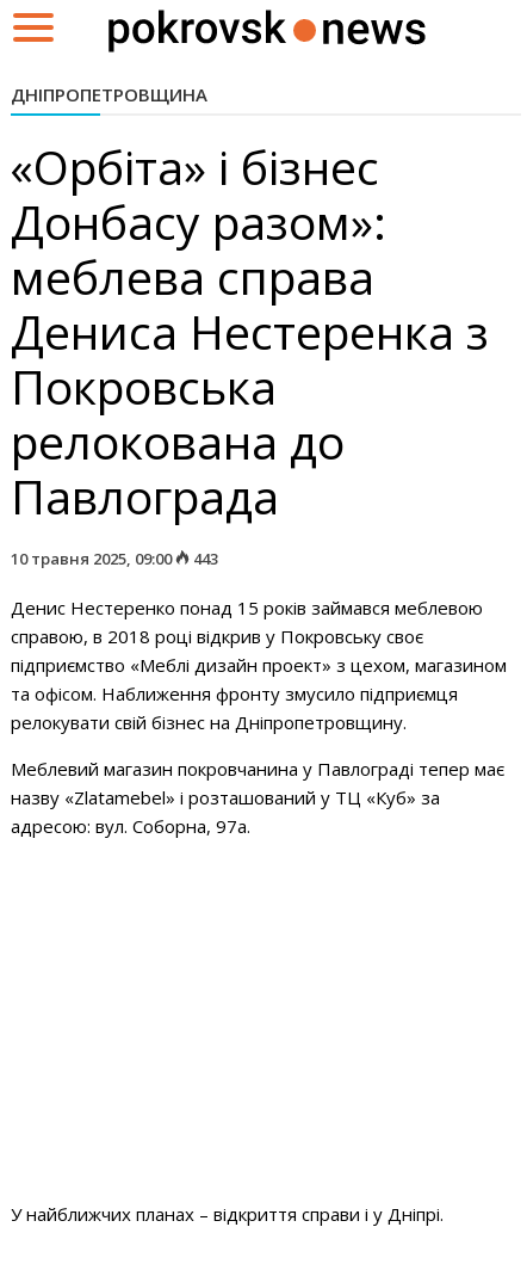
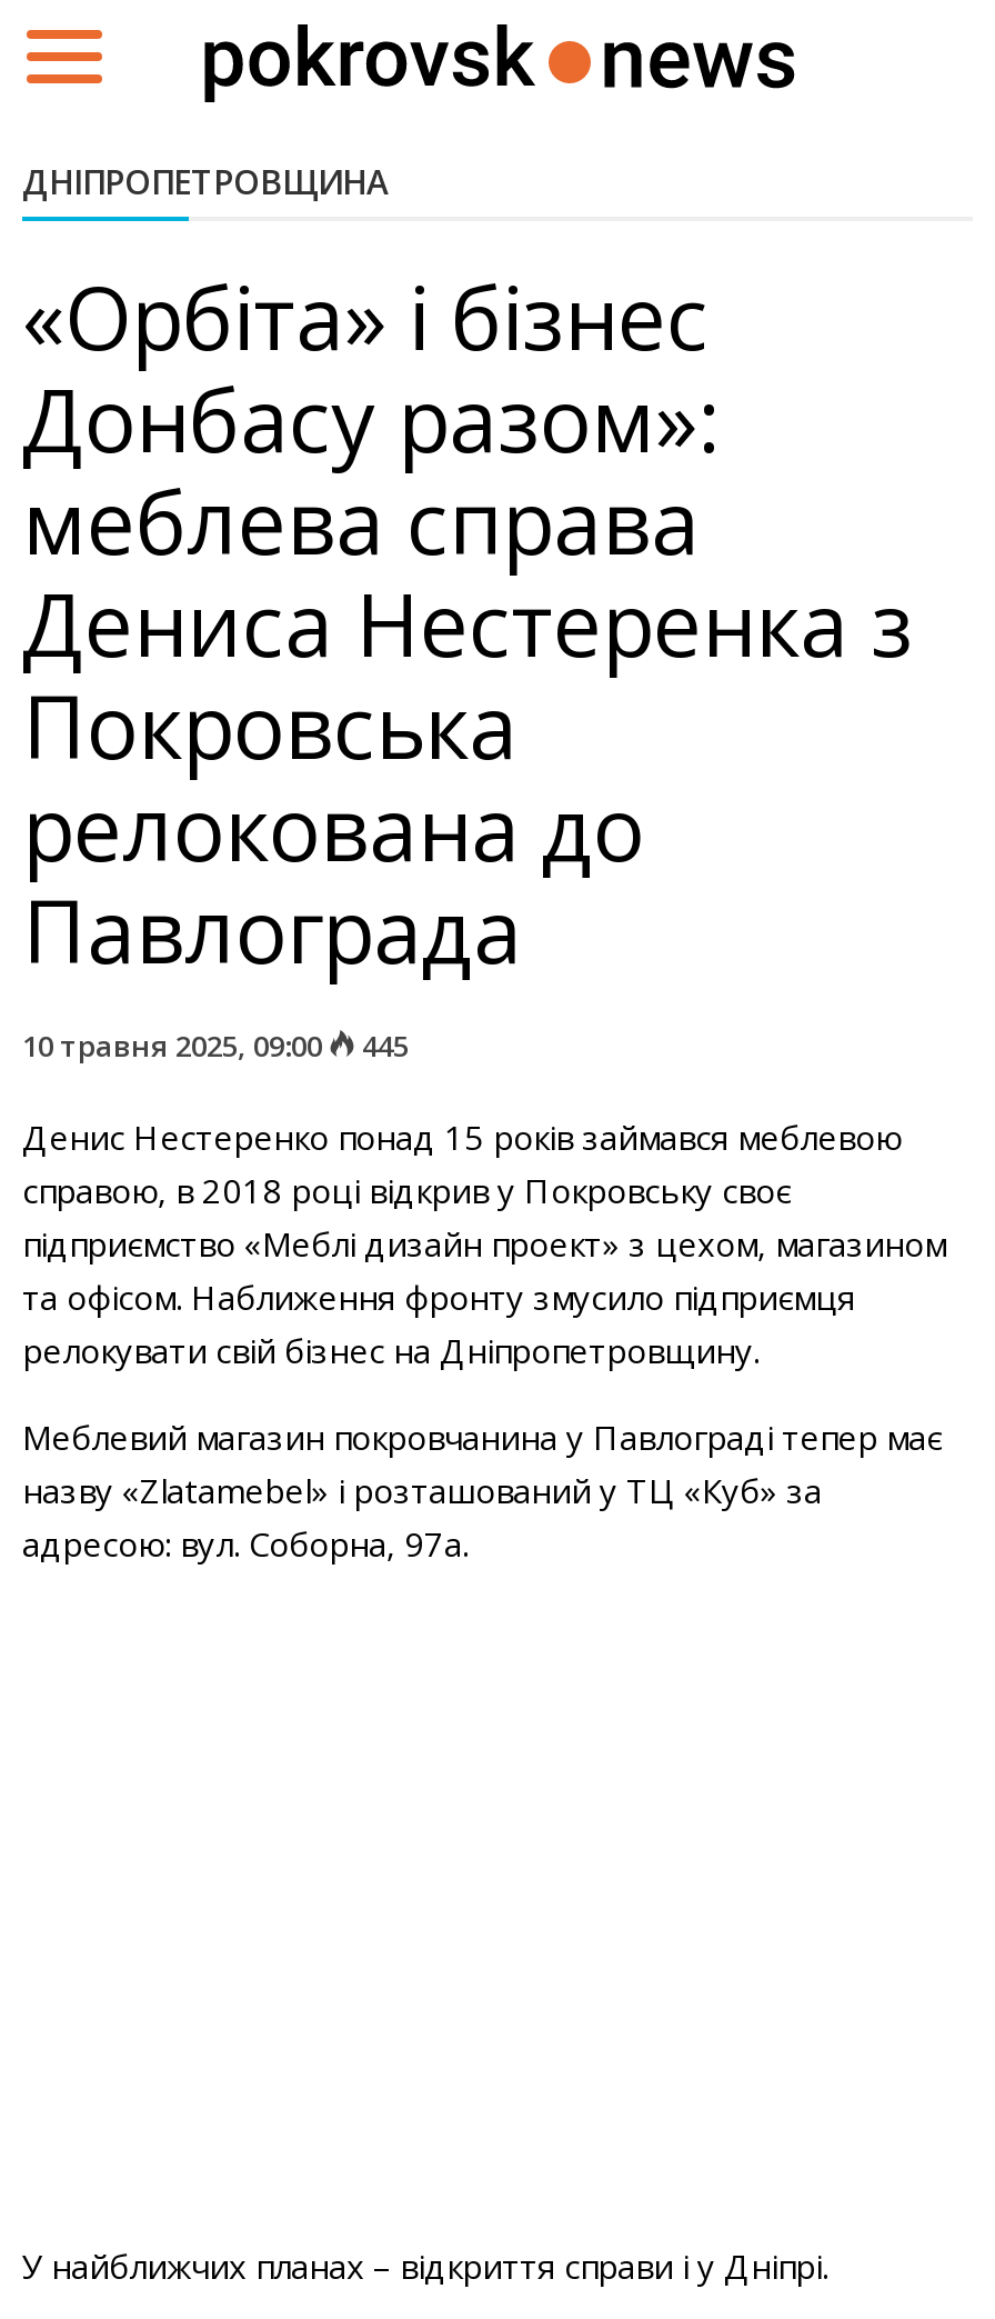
- 10 травня 2025, 09:00 443
+ 10 травня 2025, 09:00 445
